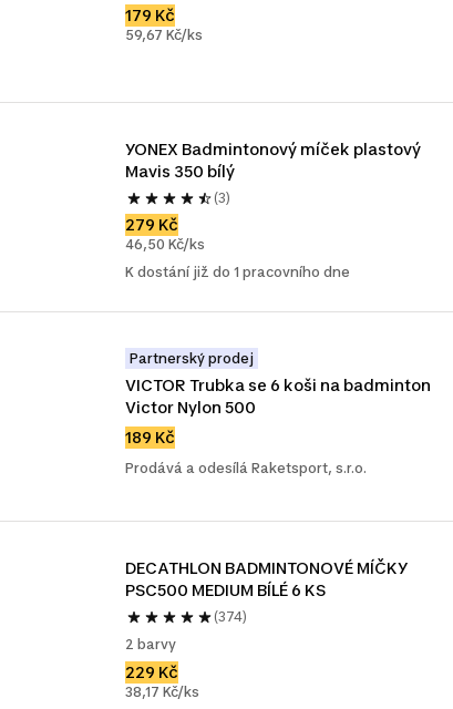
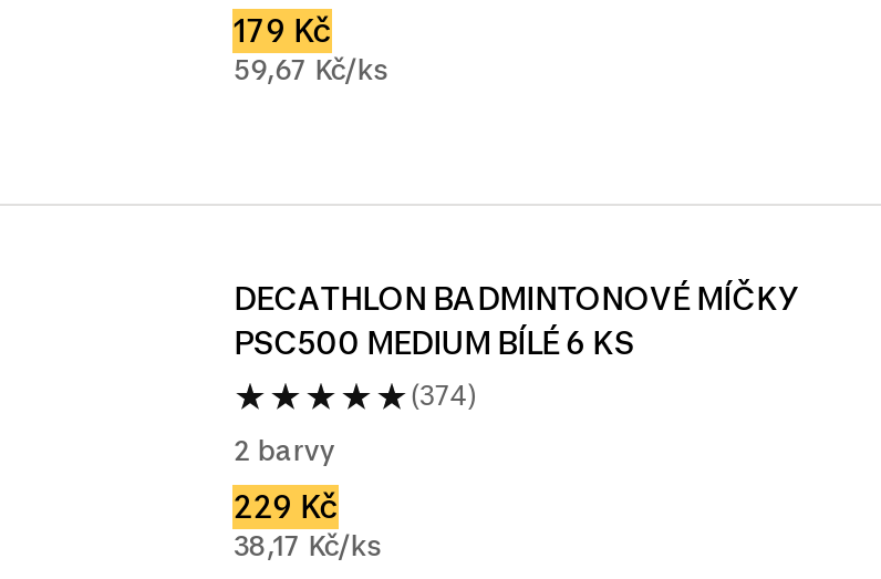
- YONEX Badmintonový míček plastový
- Mavis 350 bílý
- (3)
- 279 Kč
- 46,50 Kč/ks
- K dostání již do 1 pracovního dne

- Partnerský prodej
- VICTOR Trubka se 6 koši na badminton
- Victor Nylon 500
- 189 Kč
- Prodává a odesílá Raketsport, s.r.o.
